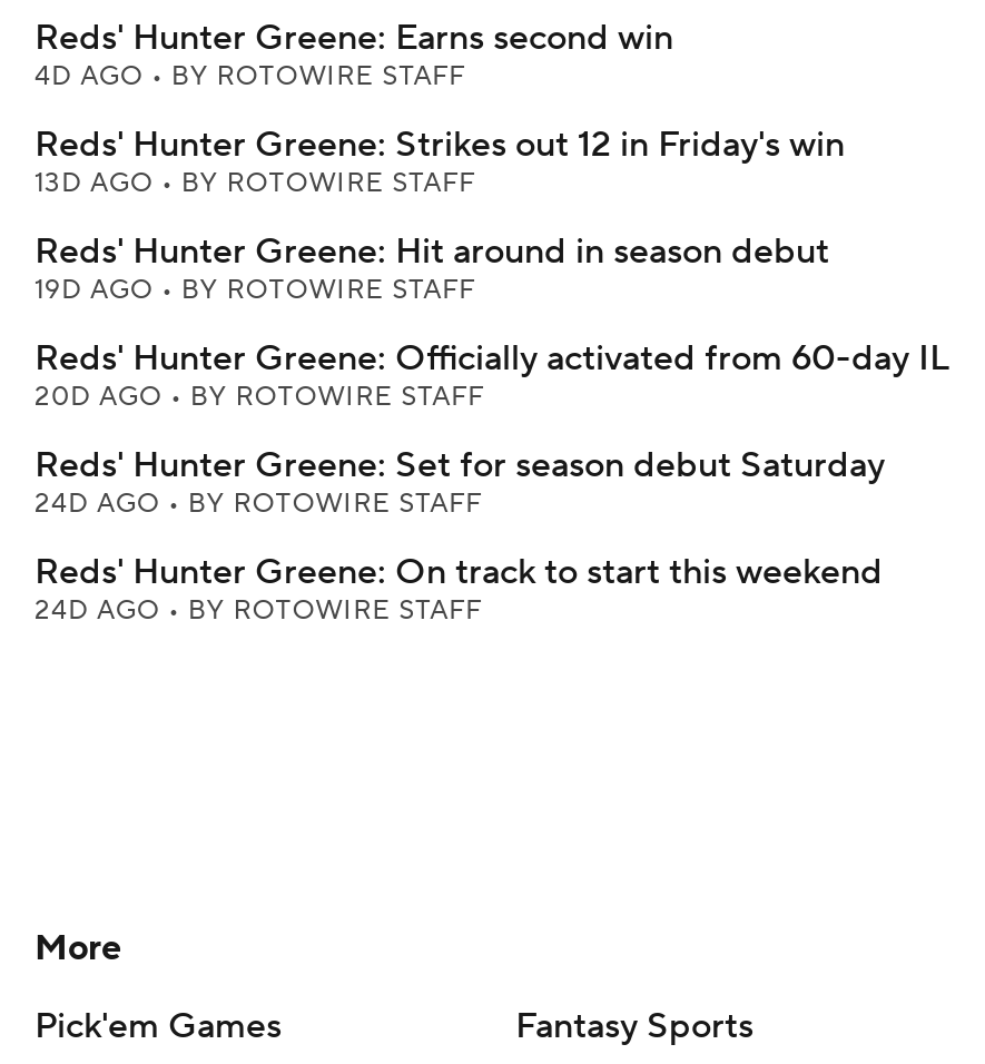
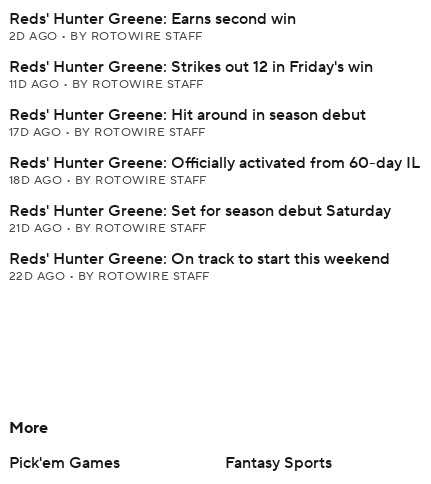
- 4D AGO • BY ROTOWIRE STAFF
+ 2D AGO • BY ROTOWIRE STAFF

- 13D AGO • BY ROTOWIRE STAFF
+ 11D AGO • BY ROTOWIRE STAFF

- 19D AGO • BY ROTOWIRE STAFF
+ 17D AGO • BY ROTOWIRE STAFF

- 20D AGO • BY ROTOWIRE STAFF
+ 18D AGO • BY ROTOWIRE STAFF

- 24D AGO • BY ROTOWIRE STAFF
+ 21D AGO • BY ROTOWIRE STAFF

- 24D AGO • BY ROTOWIRE STAFF
+ 22D AGO • BY ROTOWIRE STAFF
